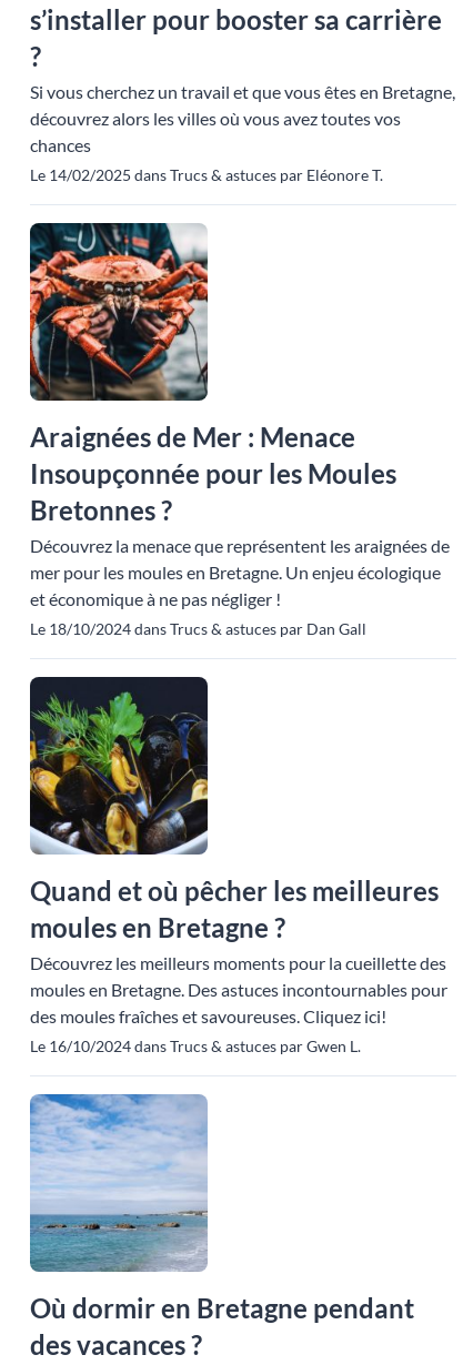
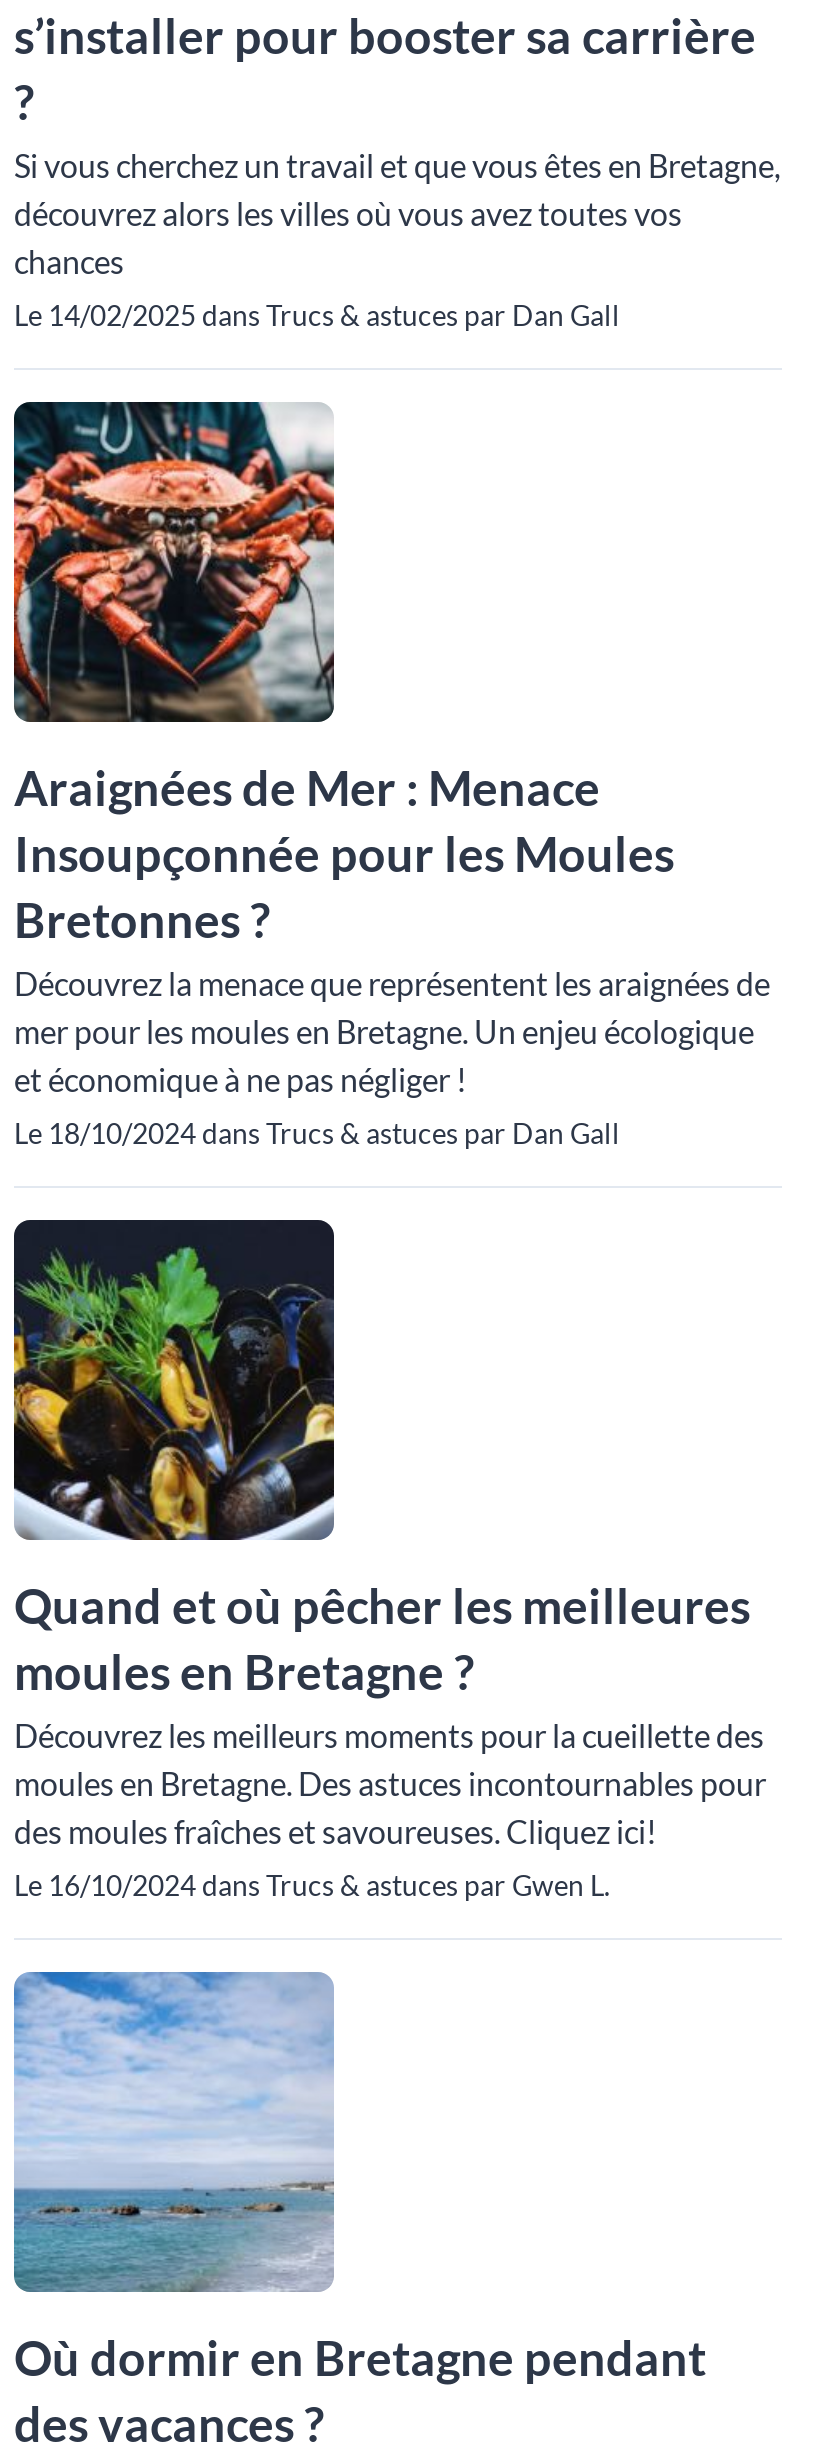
- Le 14/02/2025 dans Trucs & astuces par Eléonore T.
+ Le 14/02/2025 dans Trucs & astuces par Dan Gall
